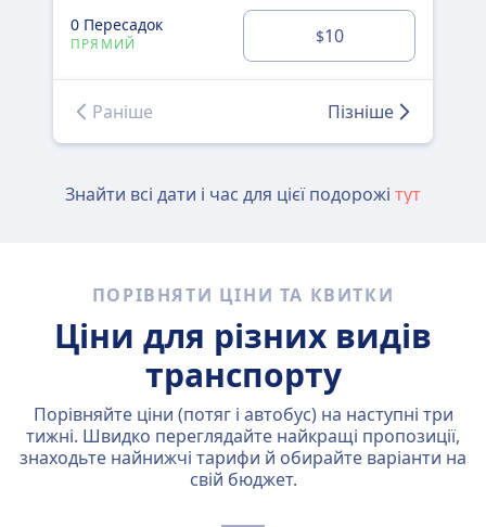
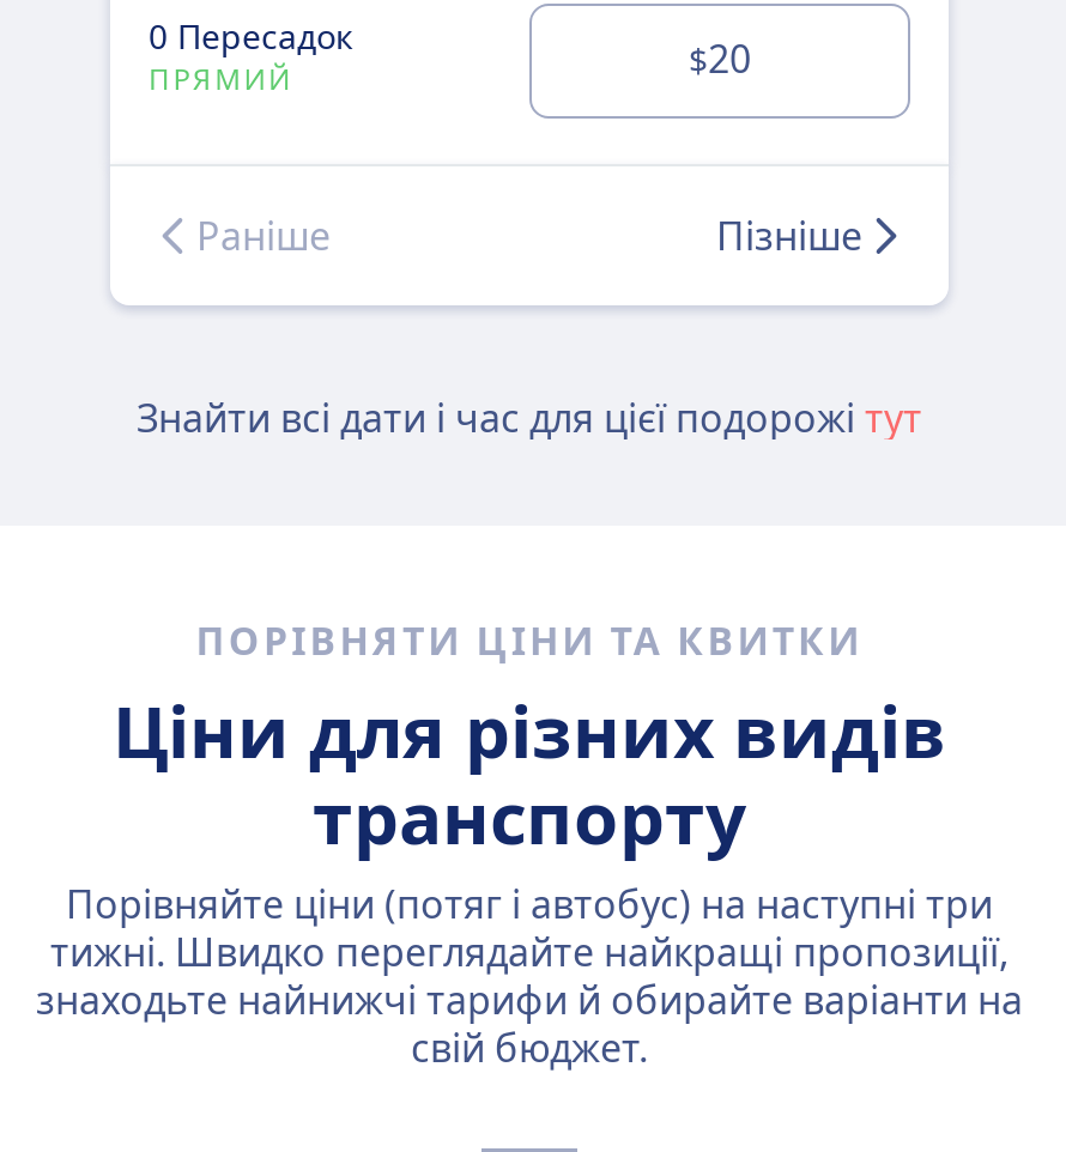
- $10
+ $20
